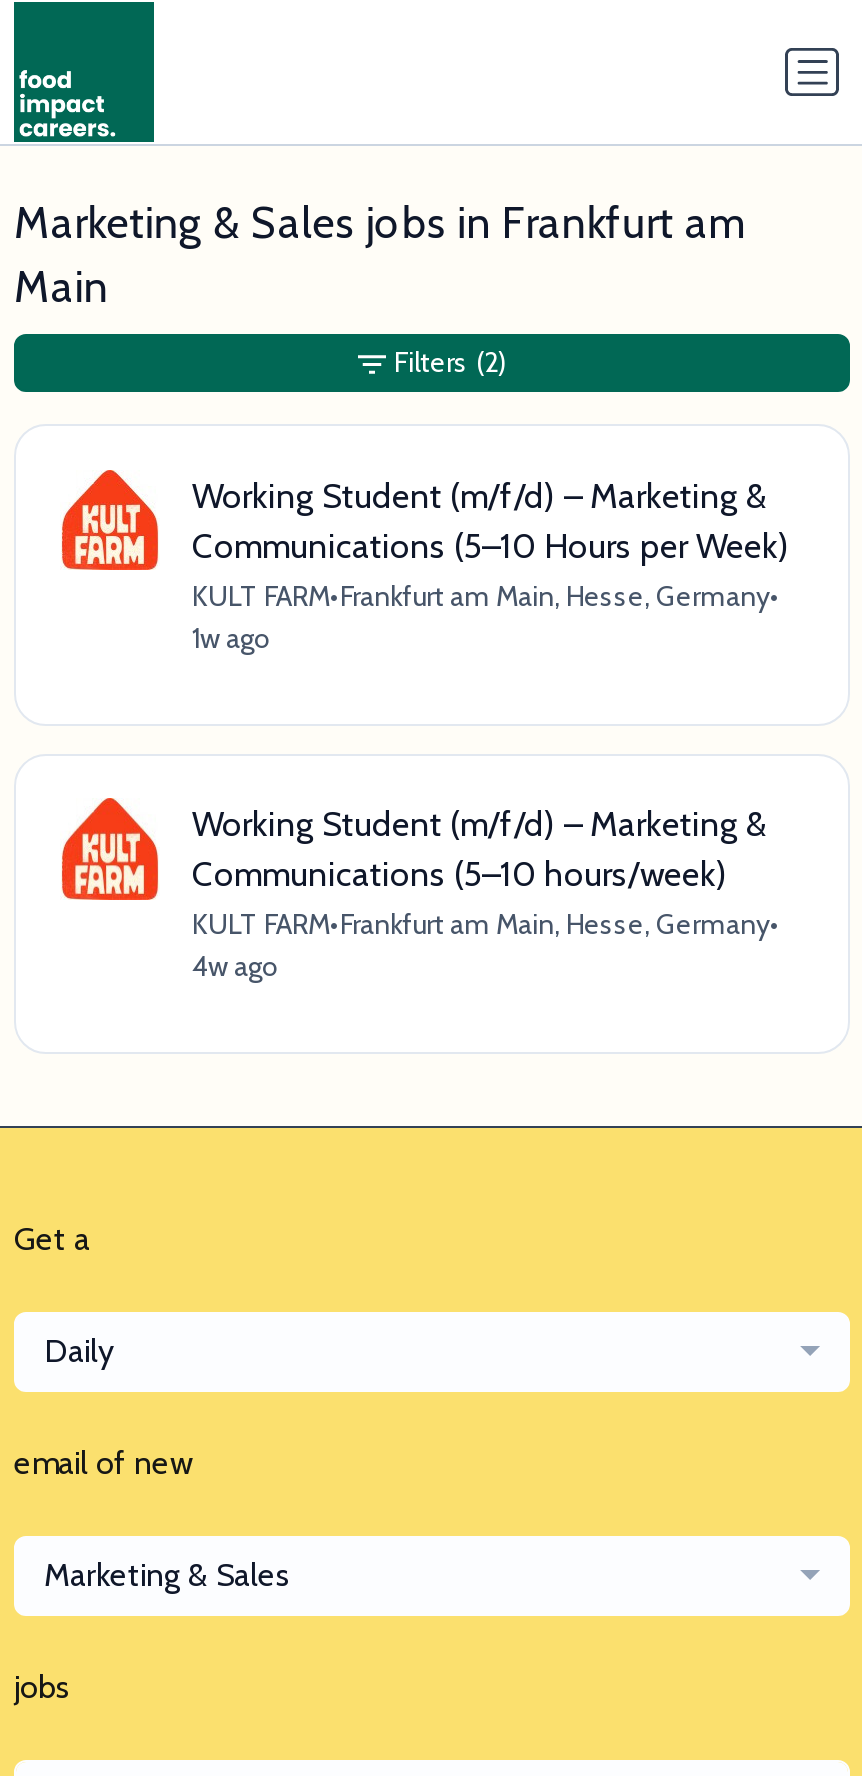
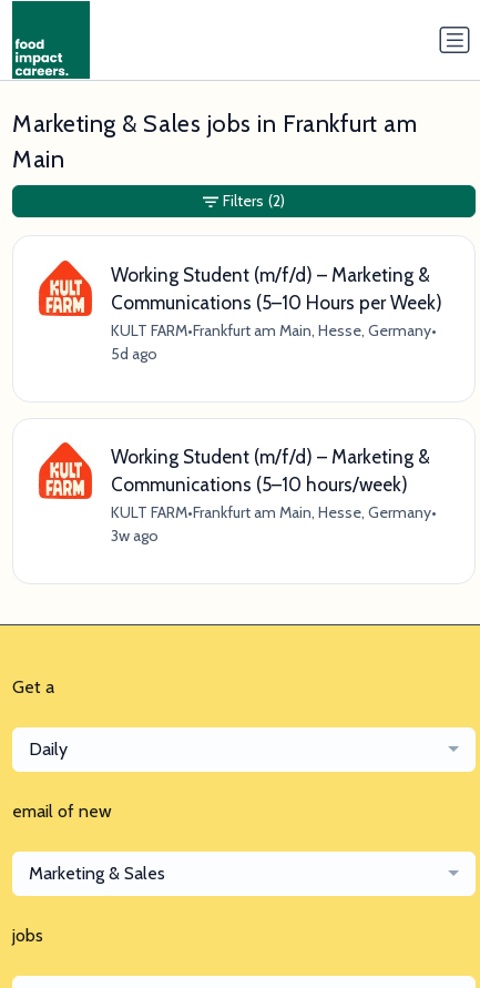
- 1w ago
+ 5d ago

- 4w ago
+ 3w ago
